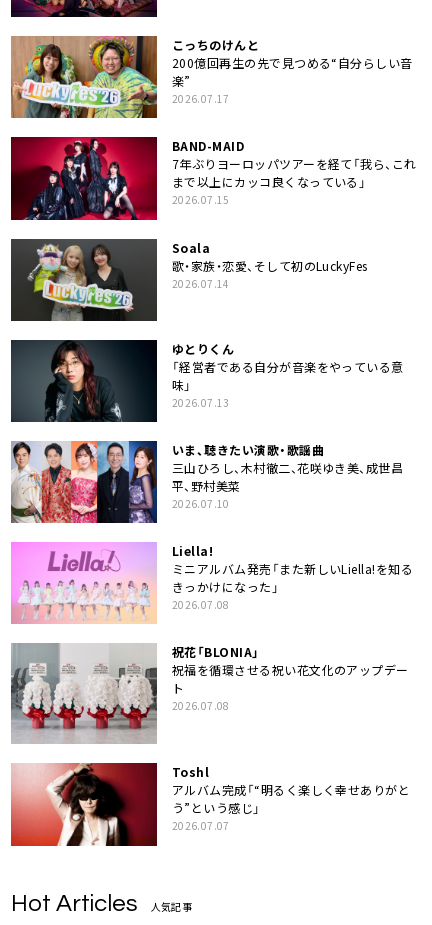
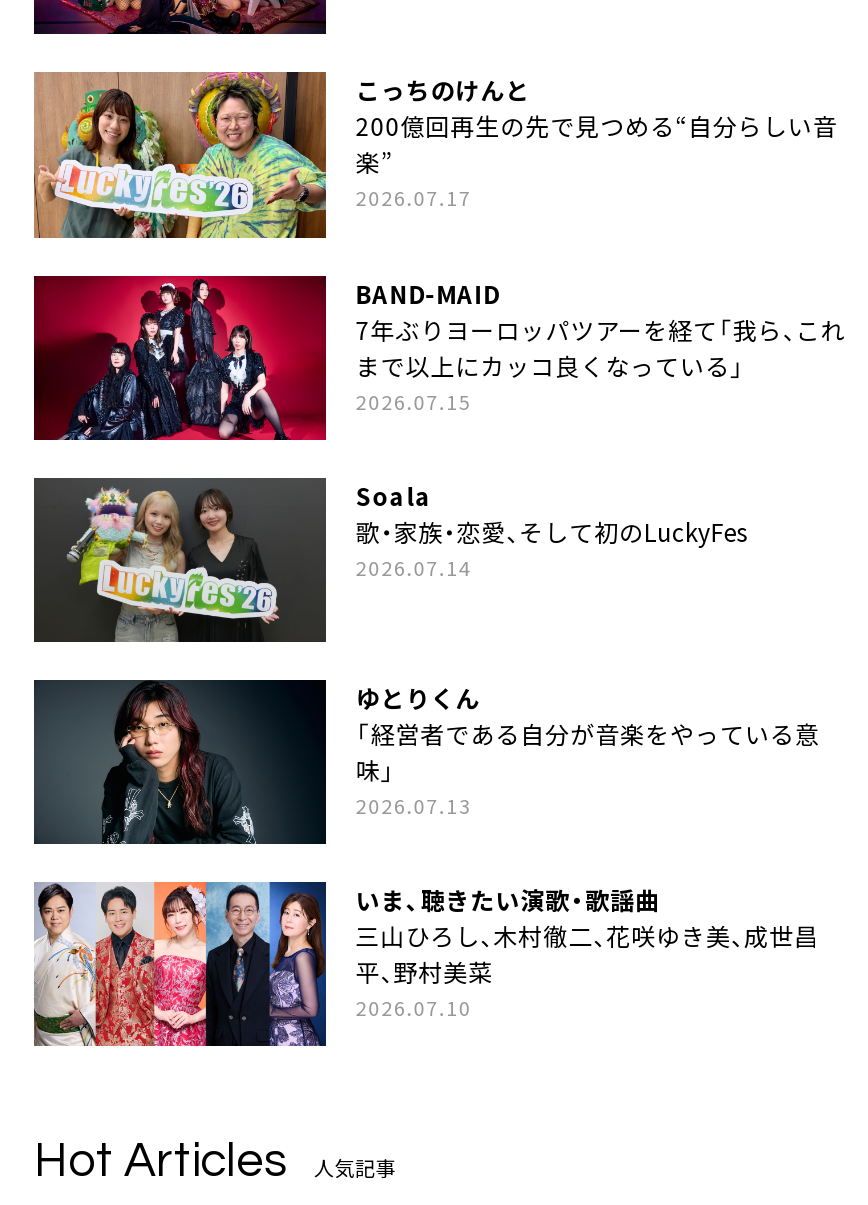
- [image]
- Liella!
- ミニアルバム発売「また新しいLiella!を知る
- きっかけになった」
- 2026.07.08
- 祝花「BLONIA」
- 祝福を循環させる祝い花文化のアップデー
- ト
- 2026.07.08

- [image]
- Toshl
- アルバム完成「“明るく楽しく幸せありがと
- う”という感じ」
- 2026.07.07

- [image]
